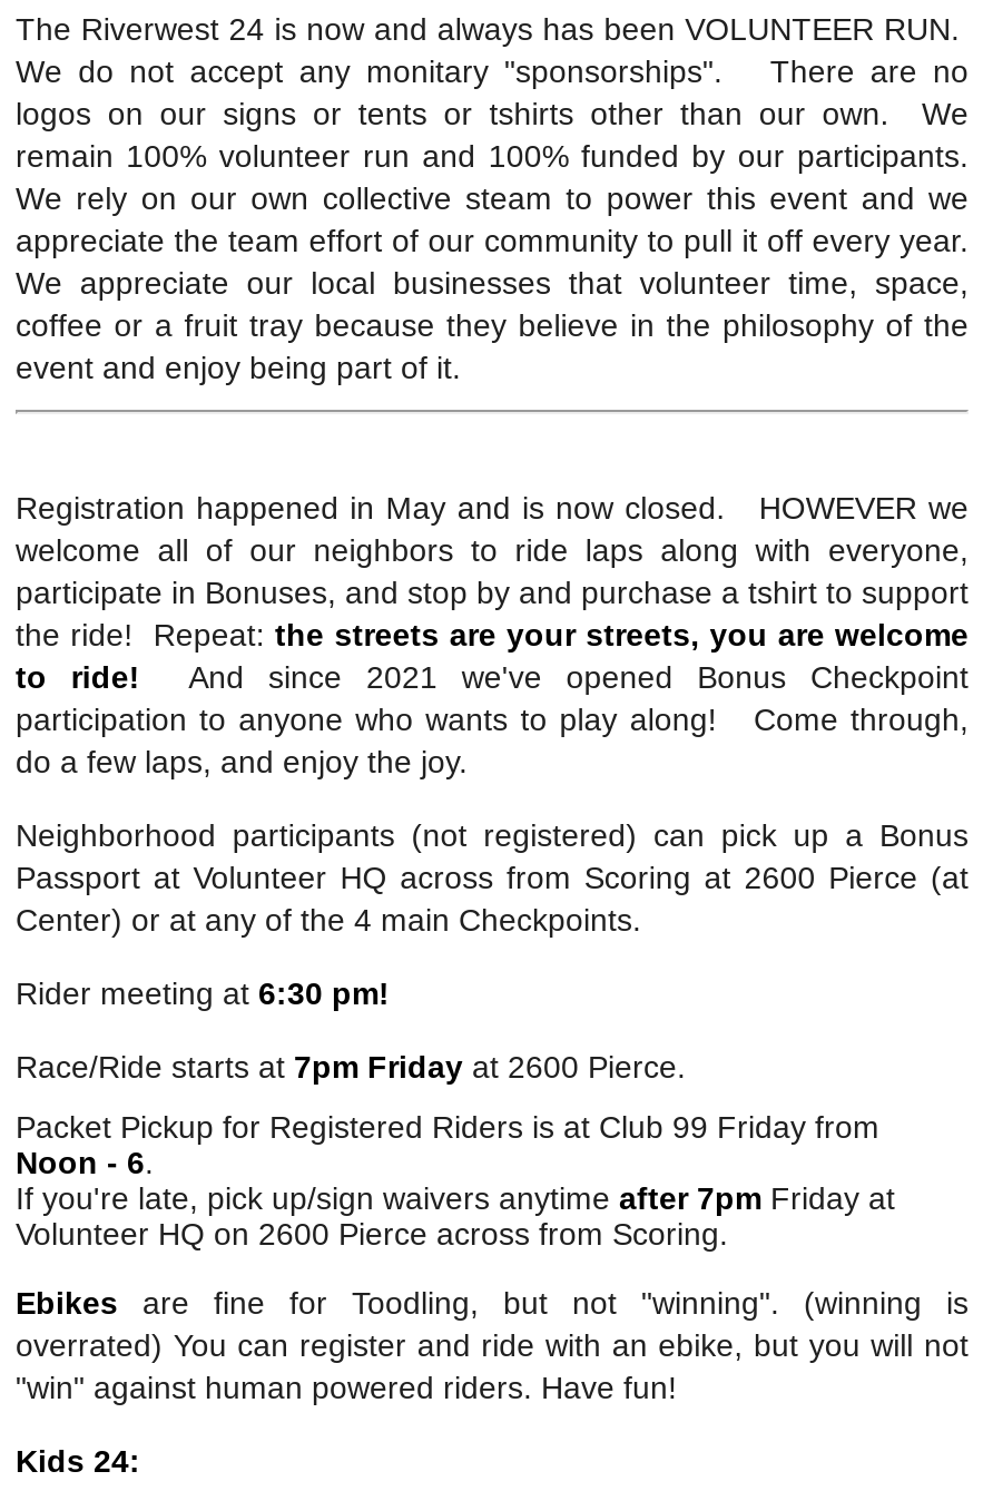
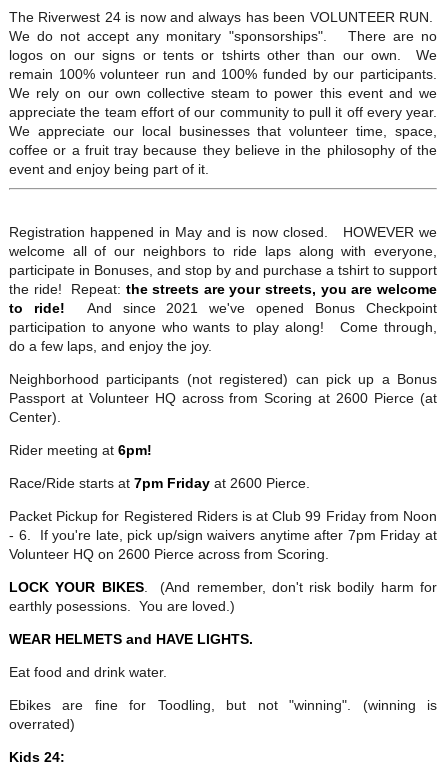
- Center) or at any of the 4 main Checkpoints.
+ Center).

- Rider meeting at 6:30 pm!
+ Rider meeting at 6pm!

+ LOCK YOUR BIKES. (And remember, don't risk bodily harm for
+ earthly posessions. You are loved.)
+ WEAR HELMETS and HAVE LIGHTS.
+ Eat food and drink water.

moved down: Ebikes are fine for Toodling, but not "winning". (winning is

- overrated) You can register and ride with an ebike, but you will not
- "win" against human powered riders. Have fun!
+ overrated)
